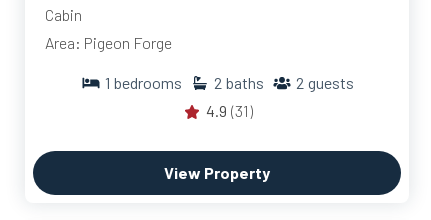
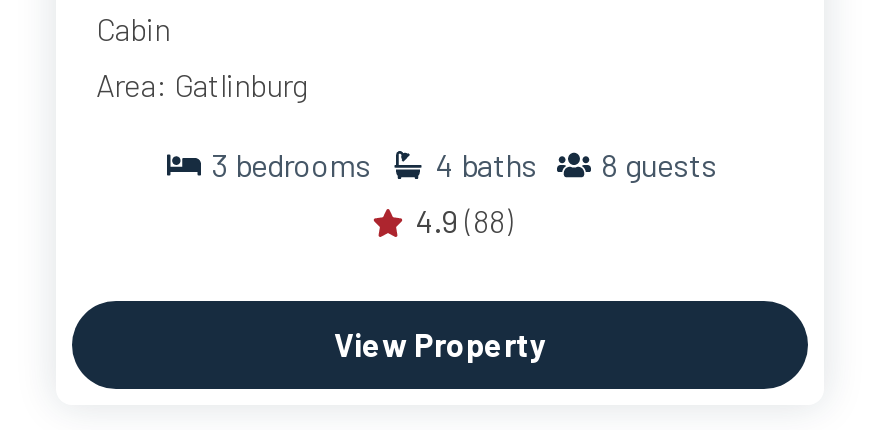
- Area: Pigeon Forge
+ Area: Gatlinburg

- 1 bedrooms
- 2 baths
- 2 guests
+ 3 bedrooms
+ 4 baths
+ 8 guests

- 4.9 (31)
+ 4.9 (88)
